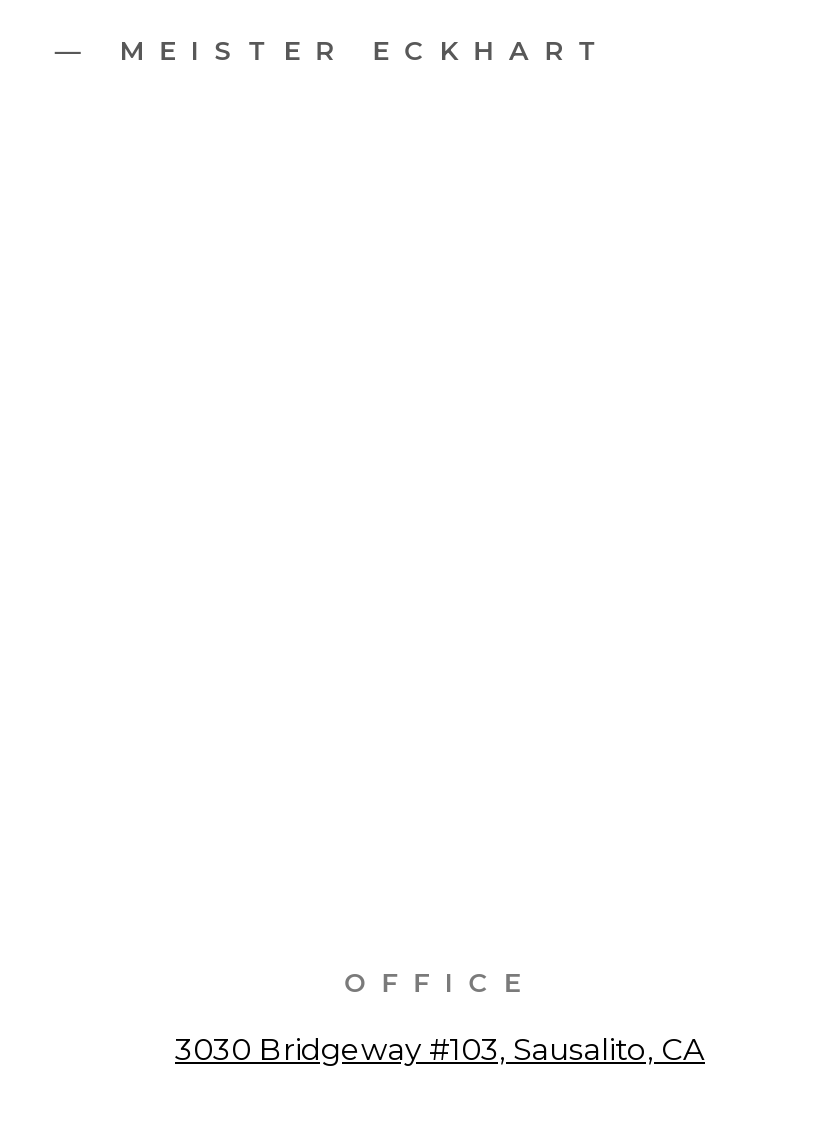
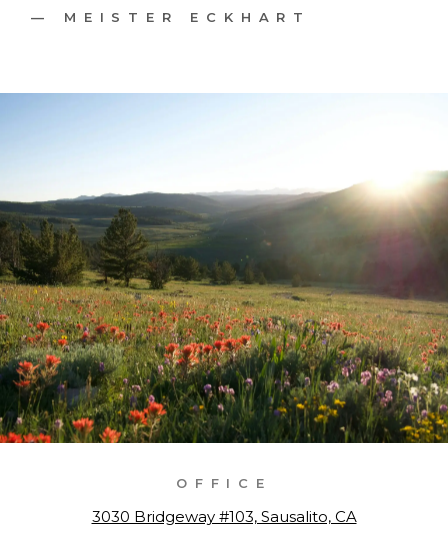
+ [image]
